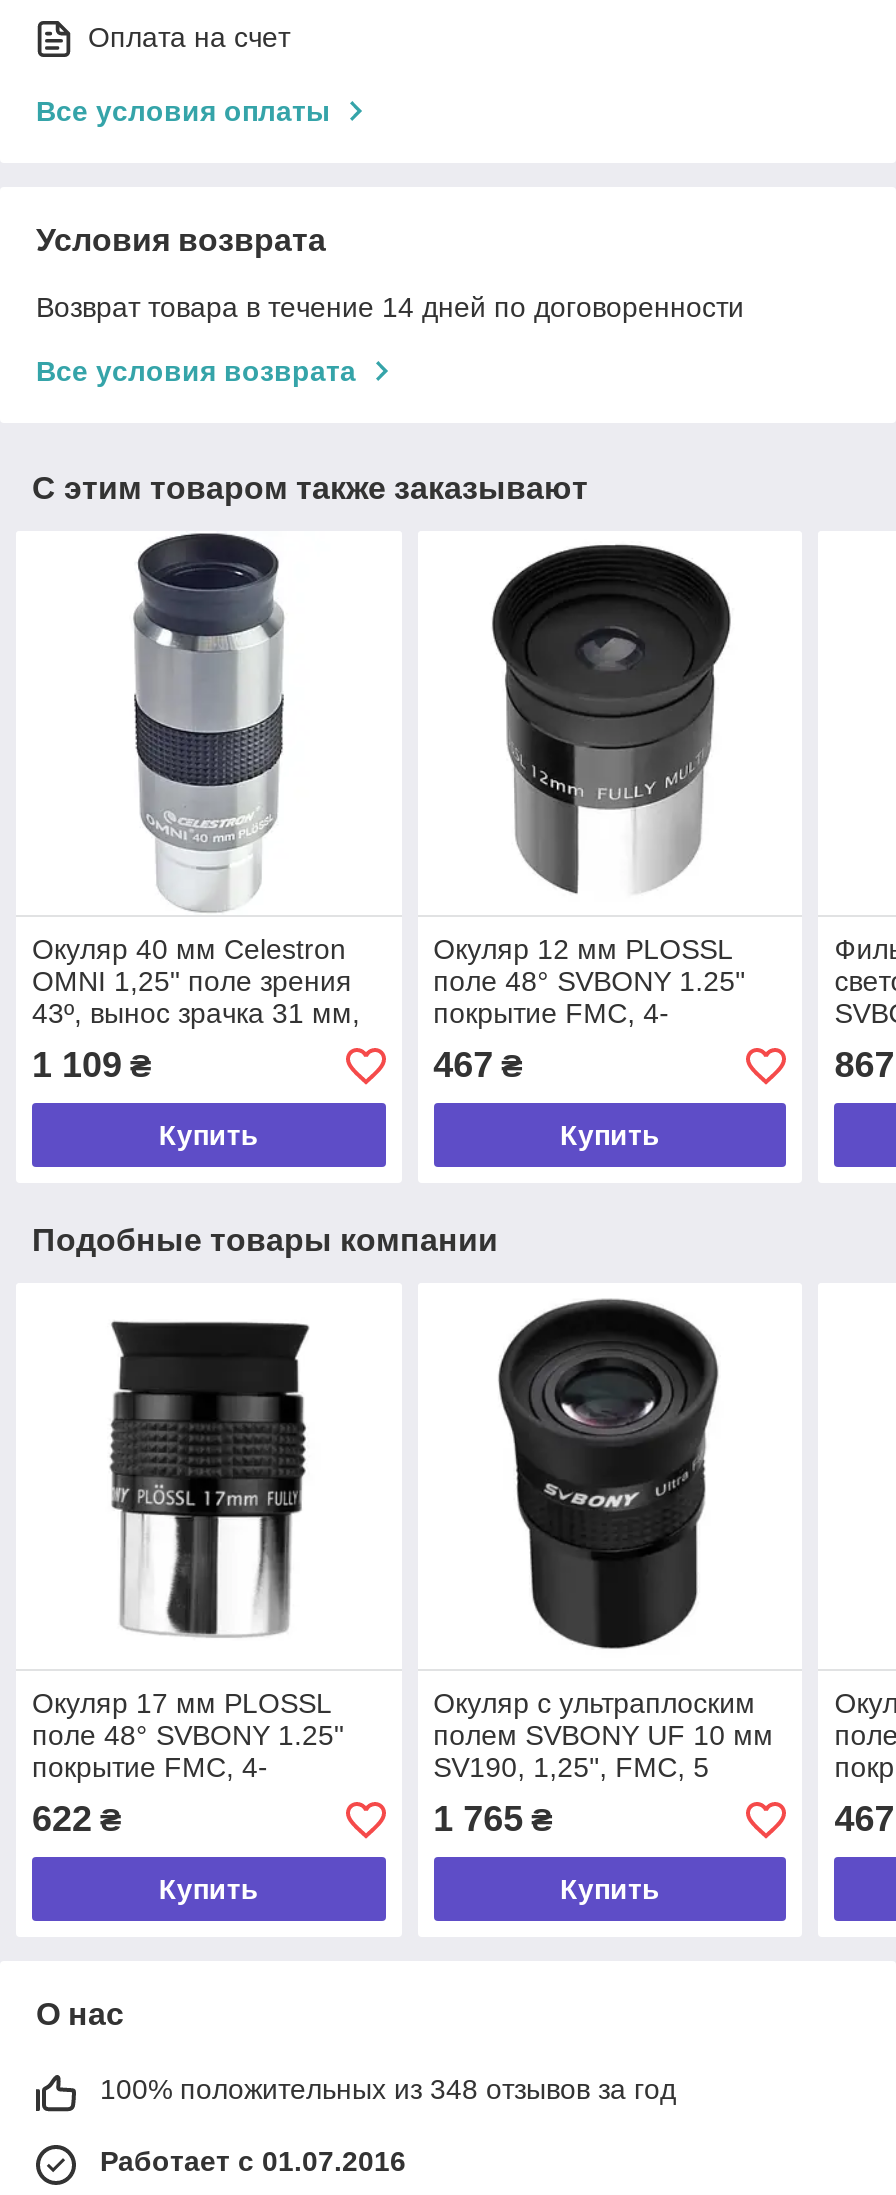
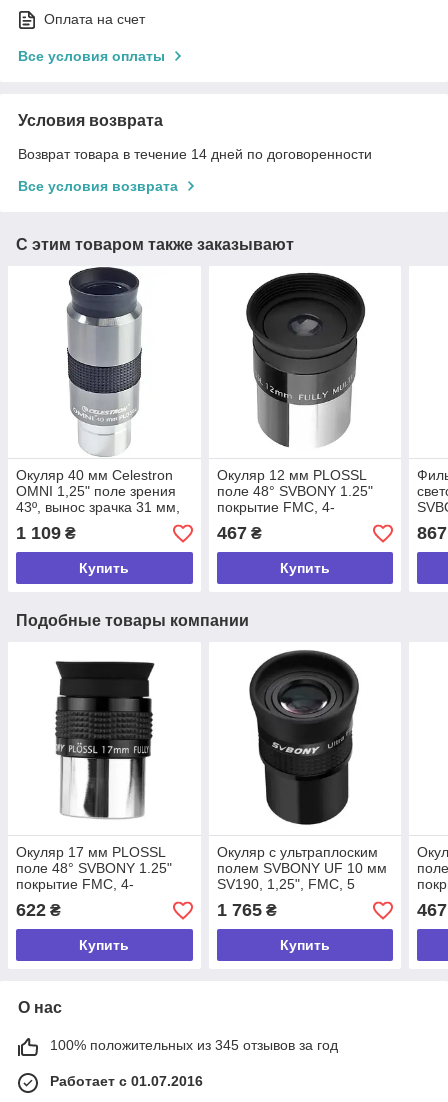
- 100% положительных из 348 отзывов за год
+ 100% положительных из 345 отзывов за год
